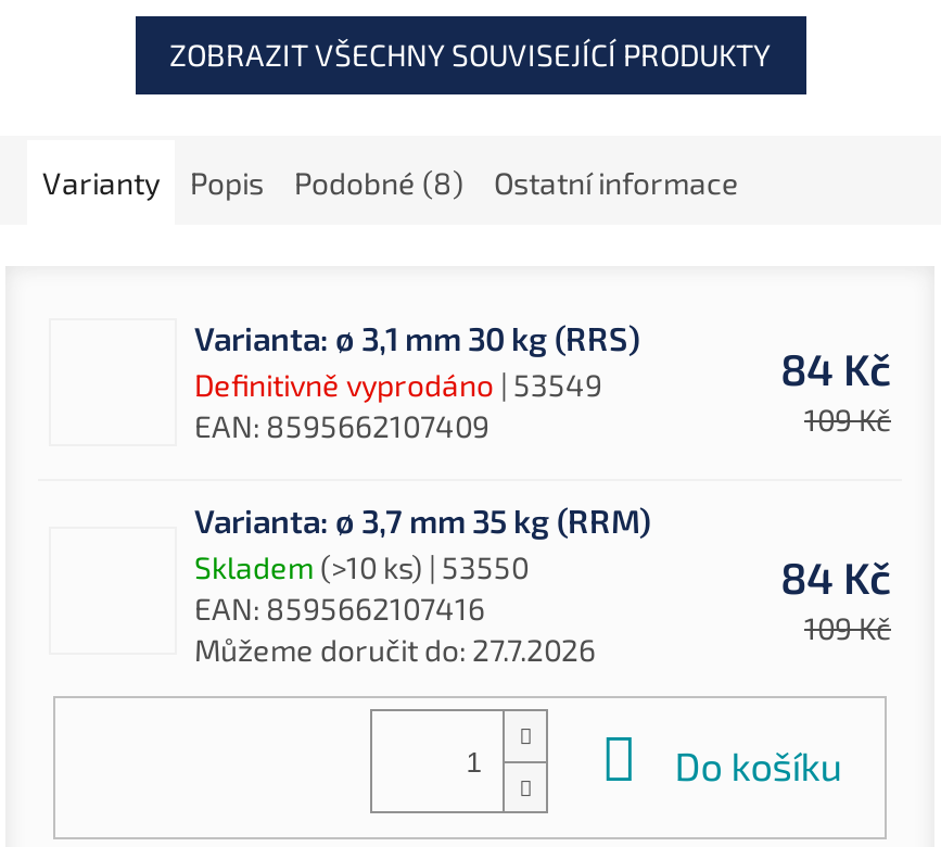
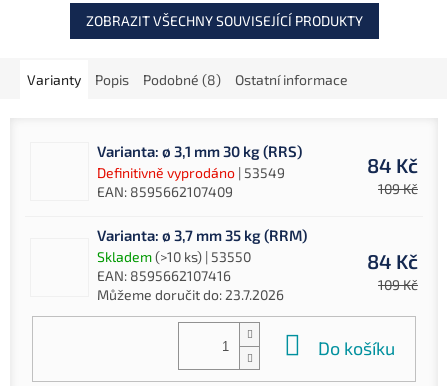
- Můžeme doručit do: 27.7.2026
+ Můžeme doručit do: 23.7.2026
